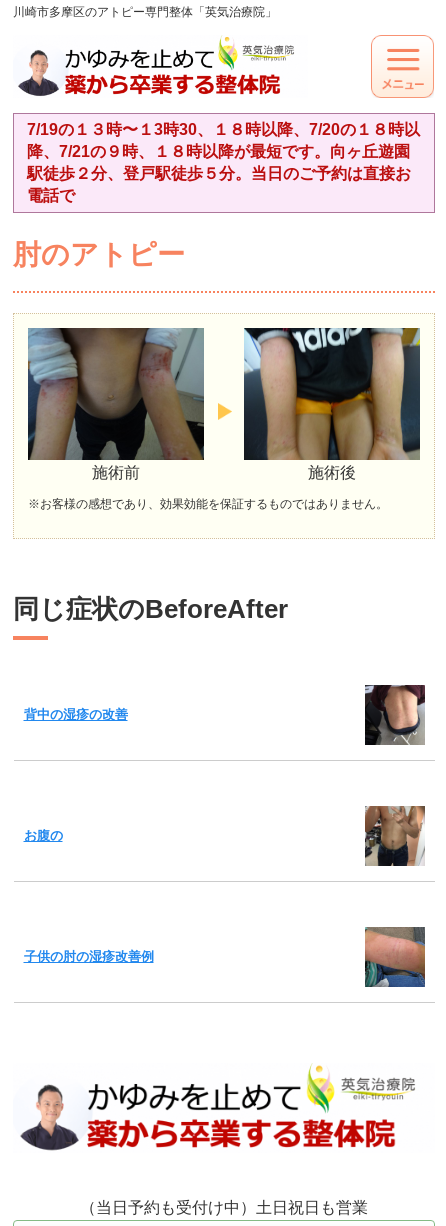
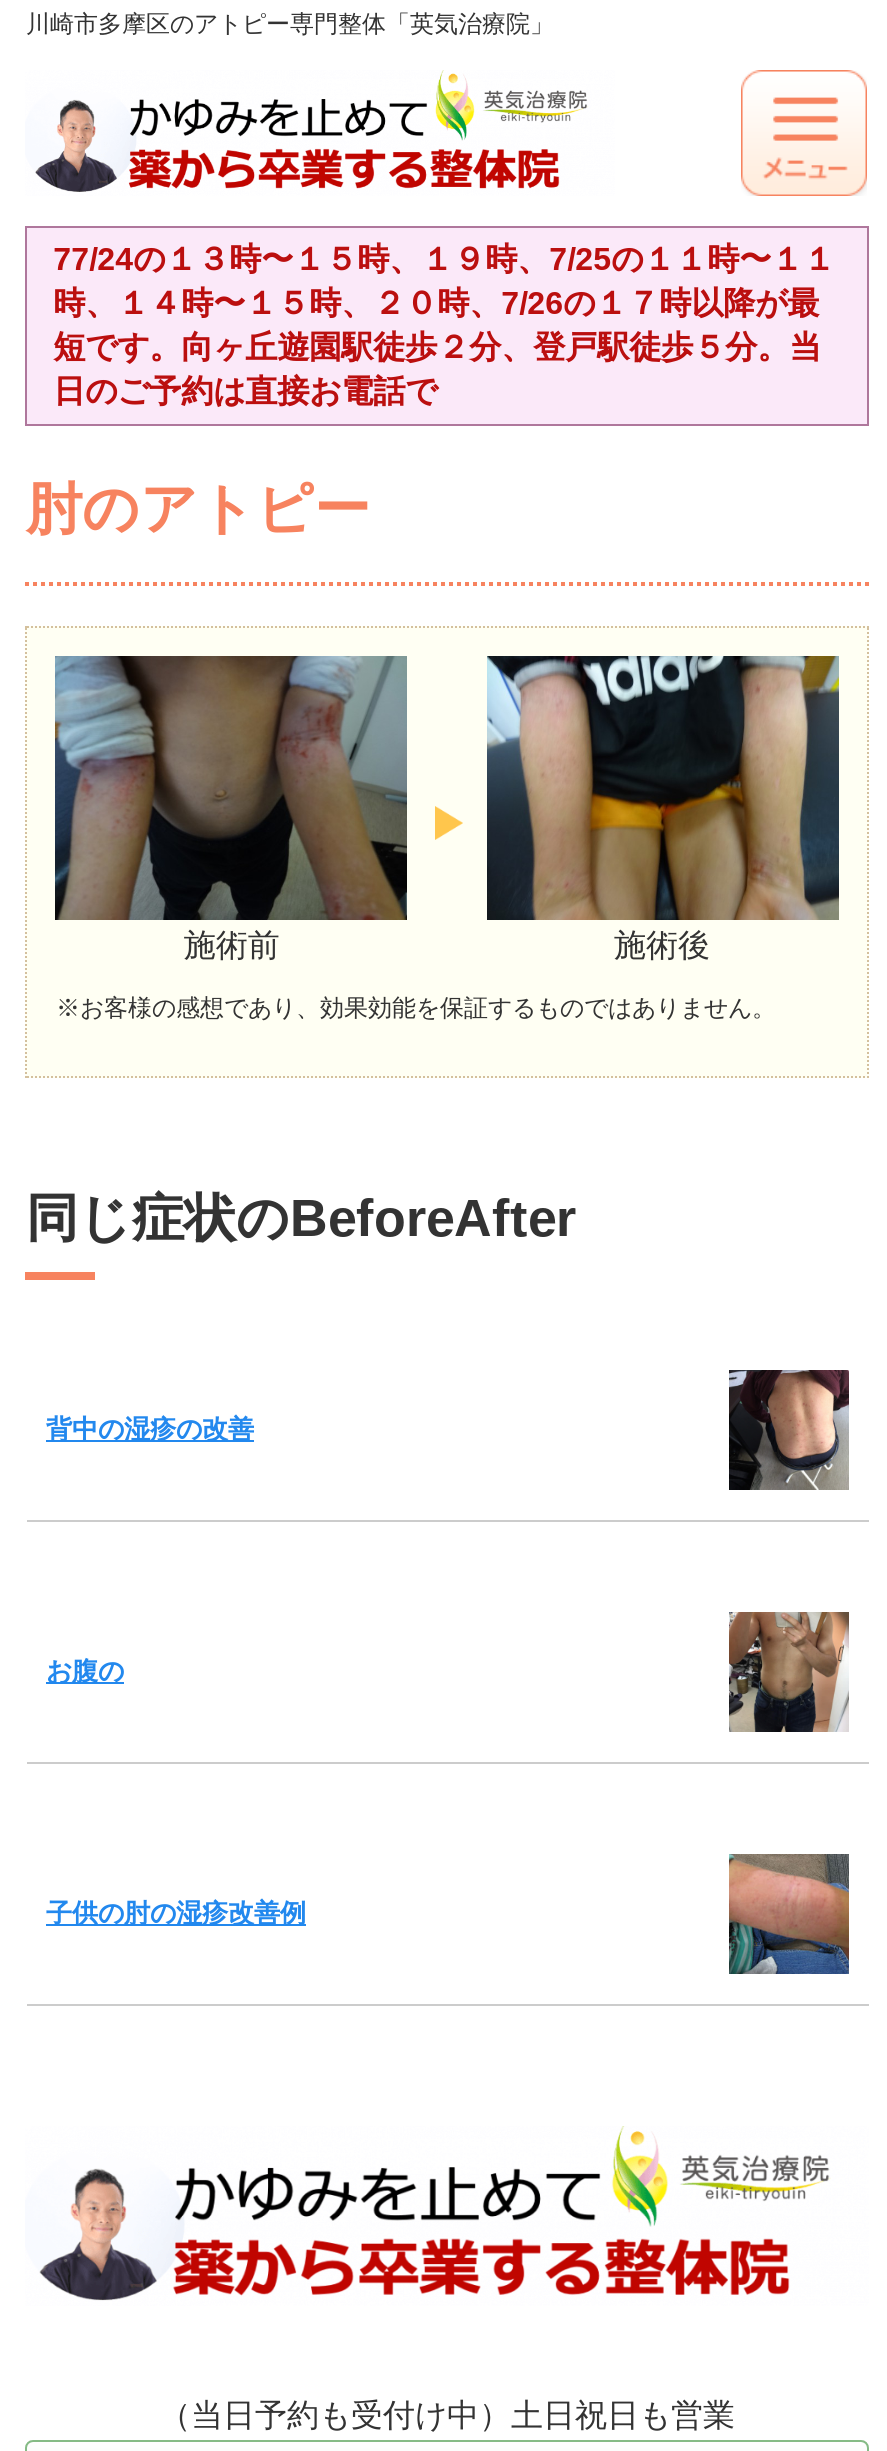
- 7/19の１３時〜１3時30、１８時以降、7/20の１８時以
- 降、7/21の９時、１８時以降が最短です。向ヶ丘遊園
- 駅徒歩２分、登戸駅徒歩５分。当日のご予約は直接お
- 電話で
+ 77/24の１３時〜１５時、１９時、7/25の１１時〜１１
+ 時、１４時〜１５時、２０時、7/26の１７時以降が最
+ 短です。向ヶ丘遊園駅徒歩２分、登戸駅徒歩５分。当
+ 日のご予約は直接お電話で
